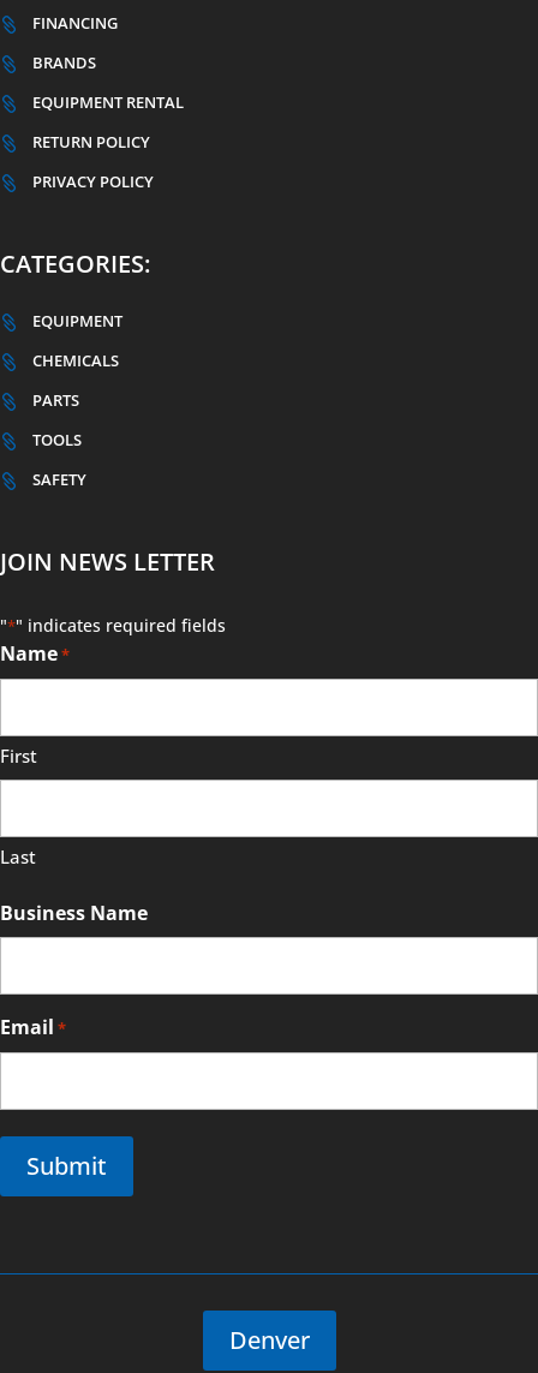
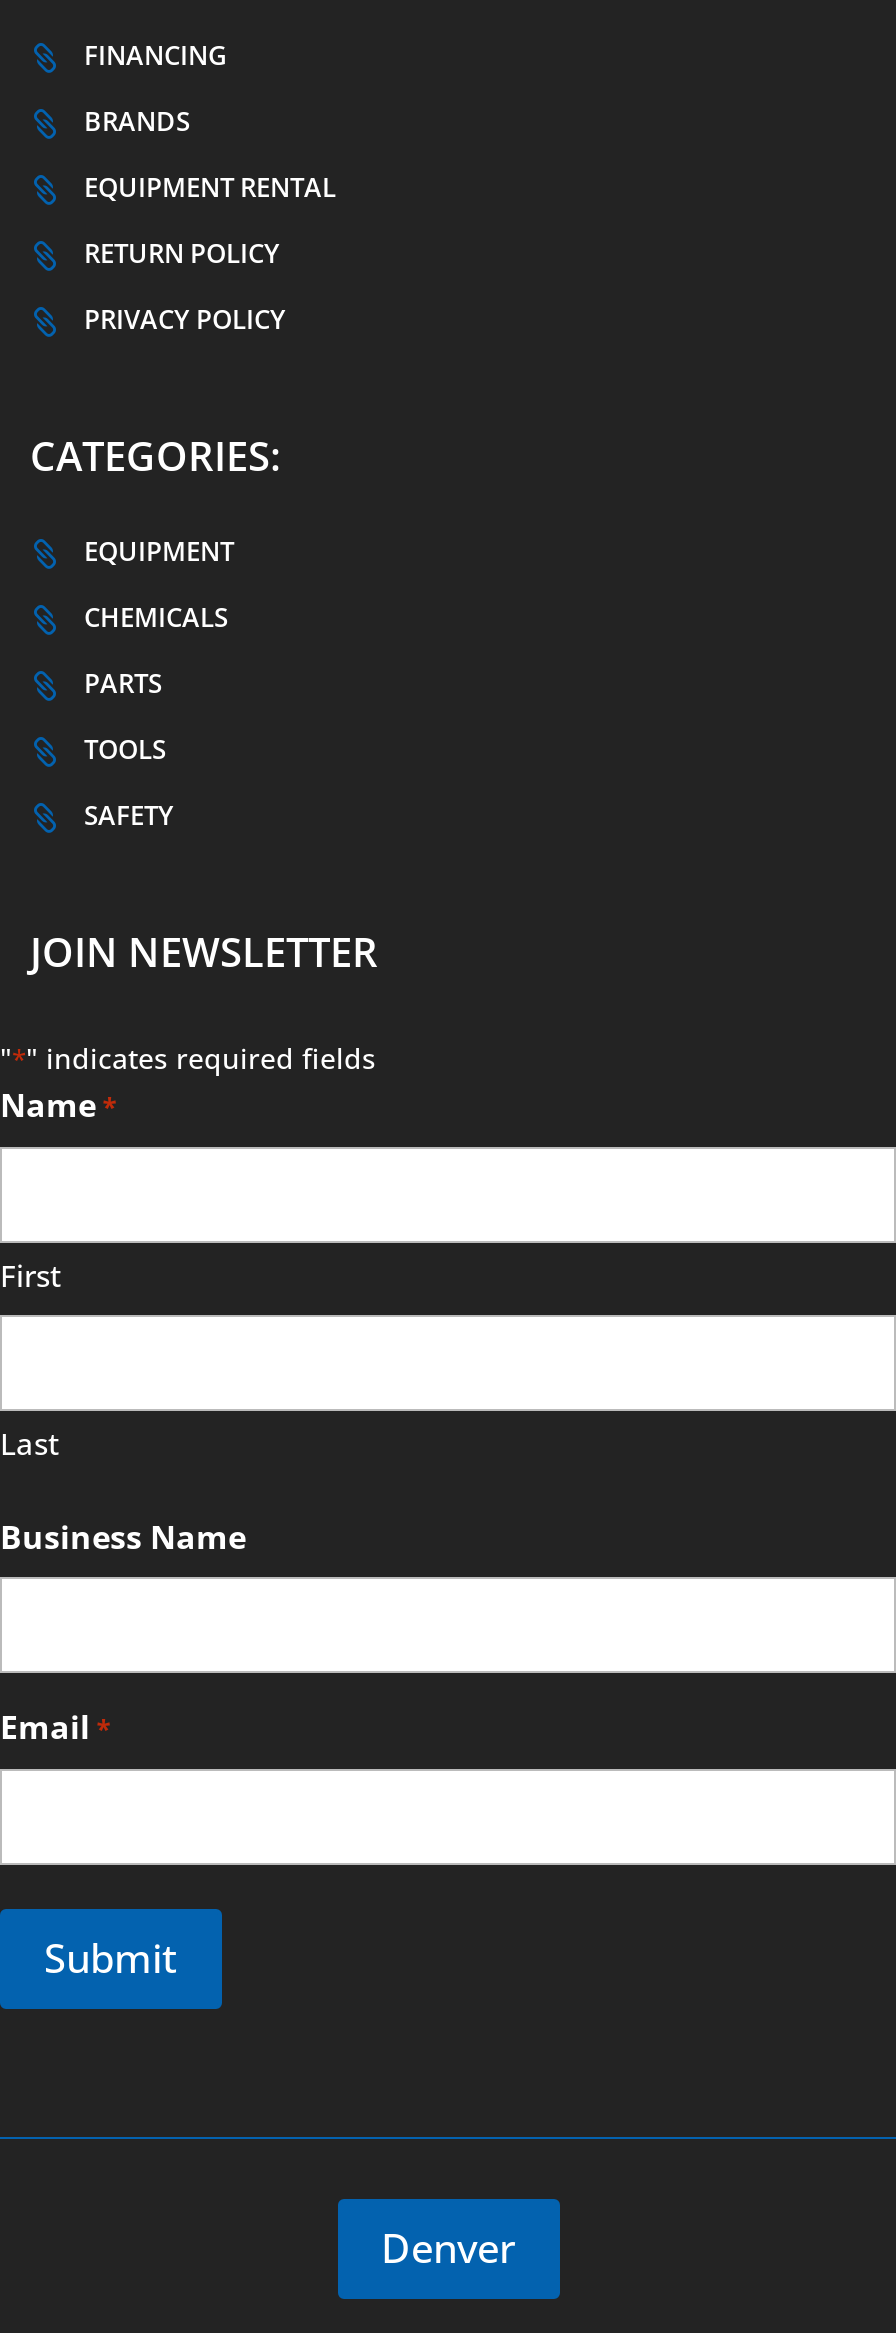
- JOIN NEWS LETTER
+ JOIN NEWSLETTER
